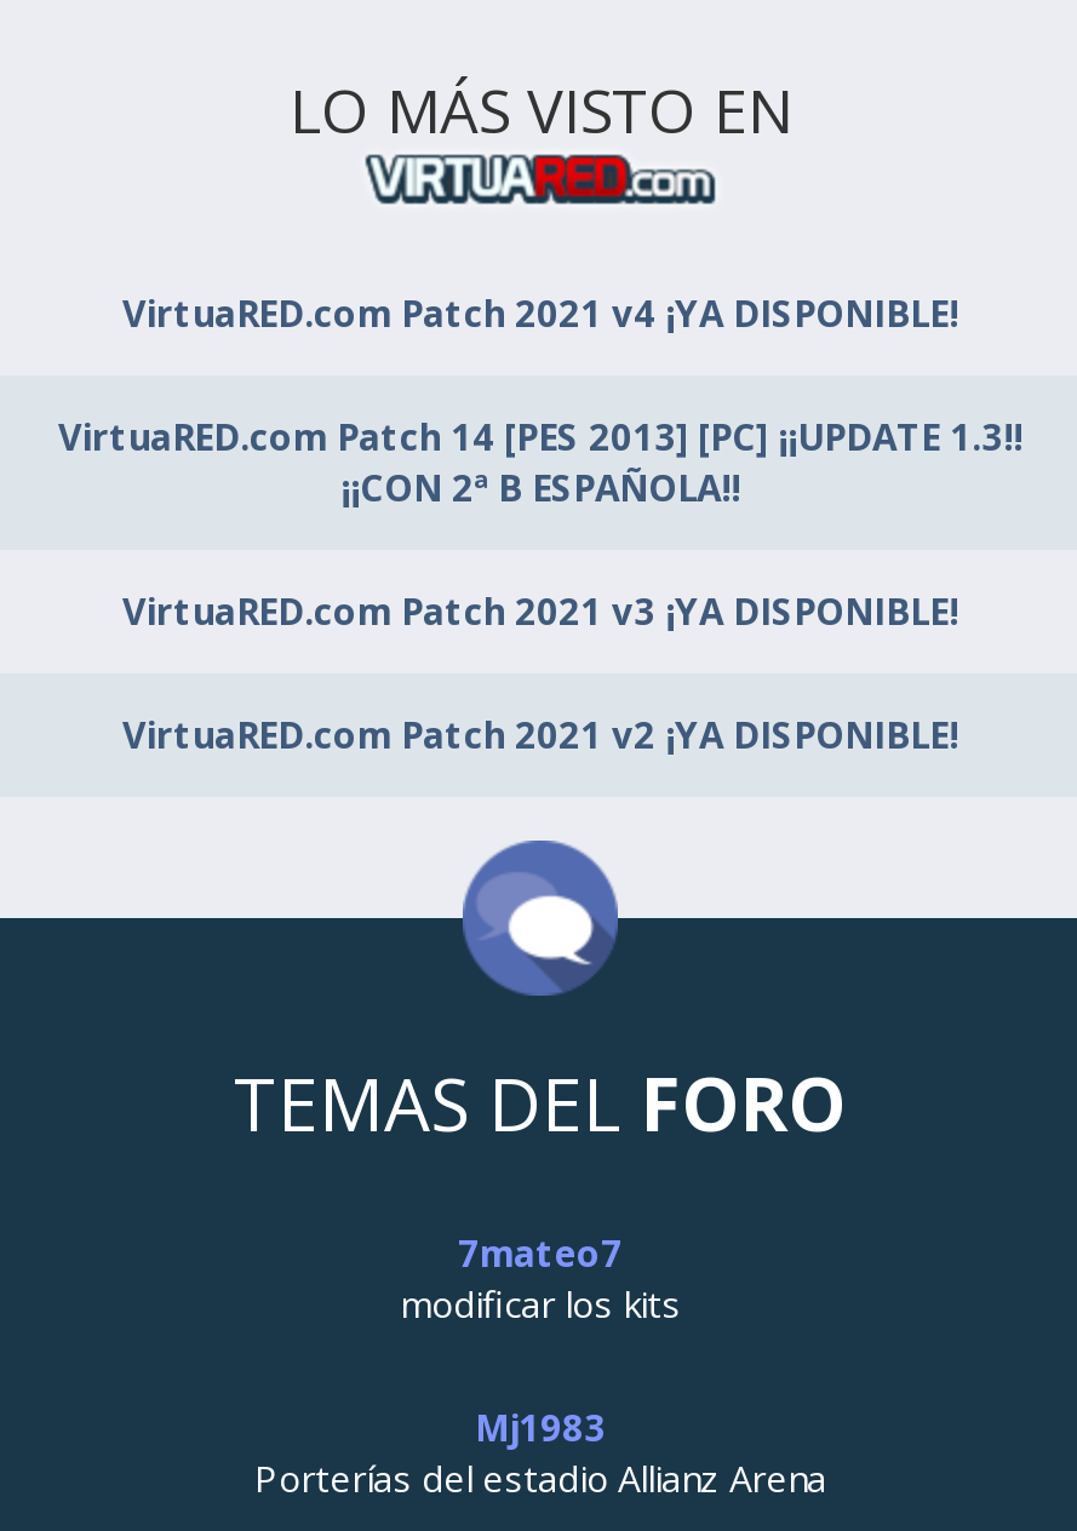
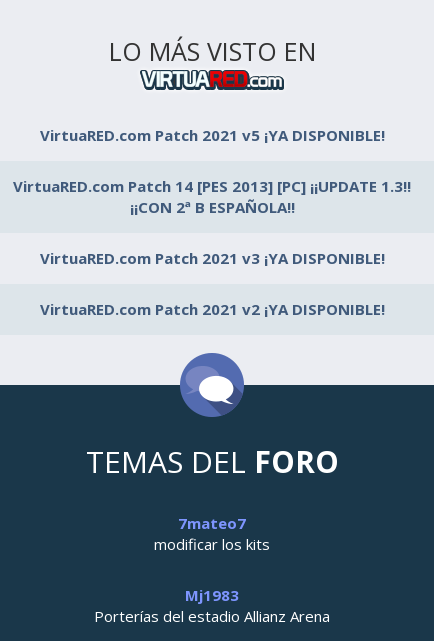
- VirtuaRED.com Patch 2021 v4 ¡YA DISPONIBLE!
+ VirtuaRED.com Patch 2021 v5 ¡YA DISPONIBLE!
